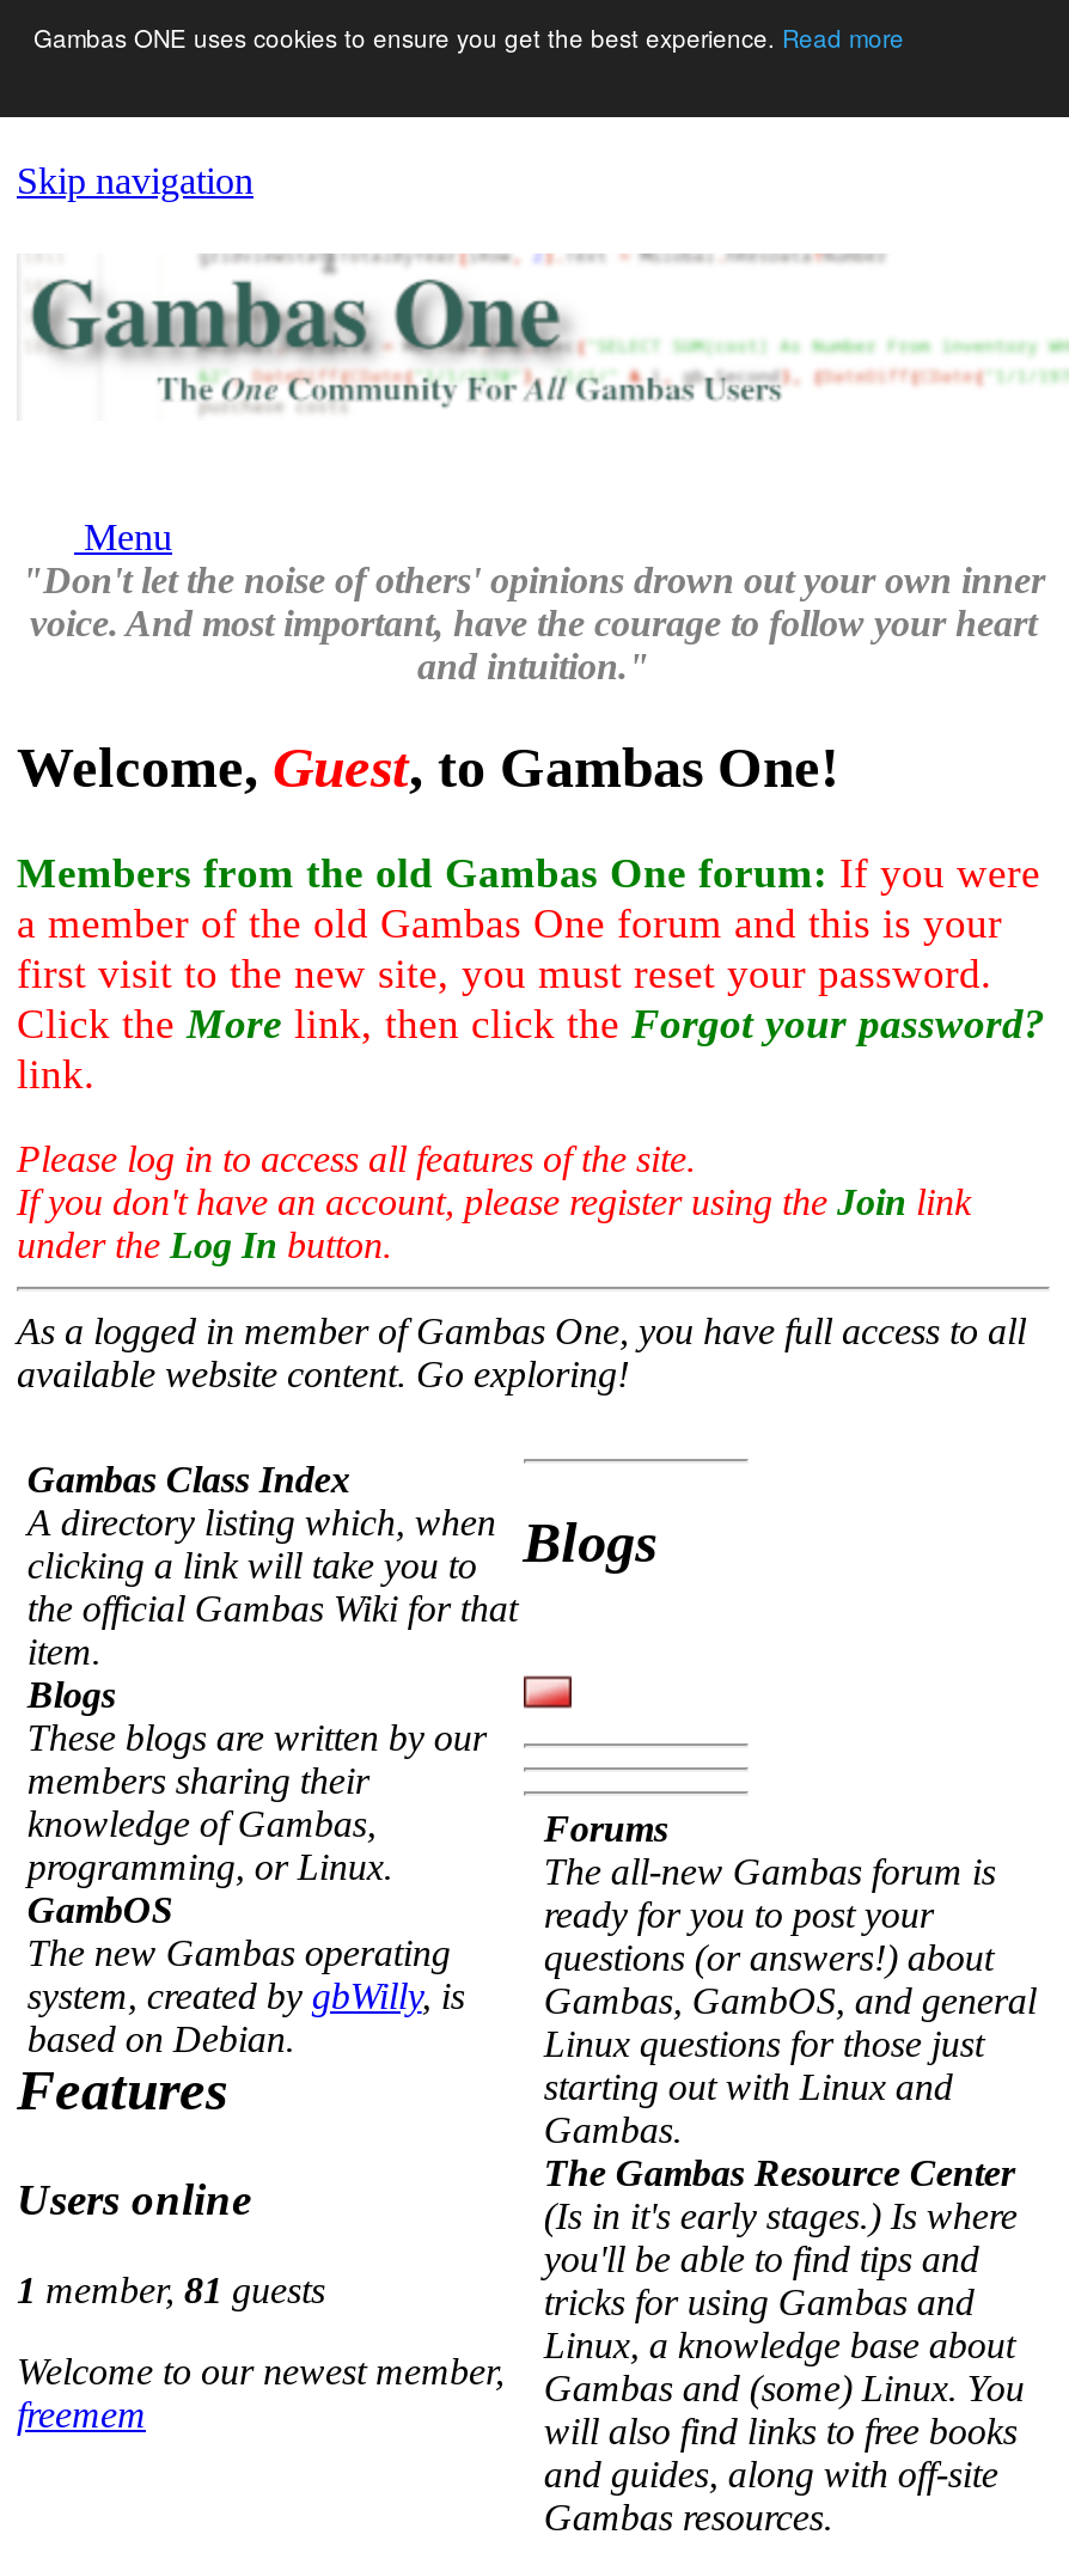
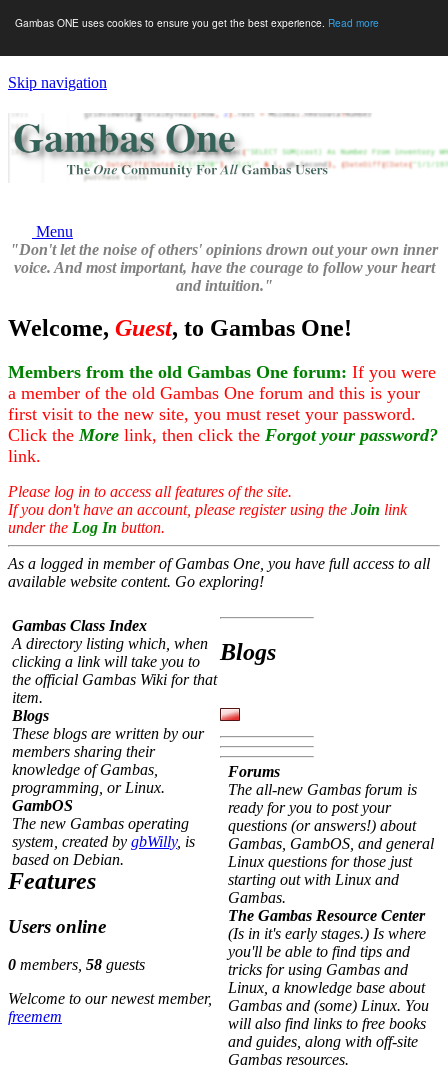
- 1 member, 81 guests
+ 0 members, 58 guests
